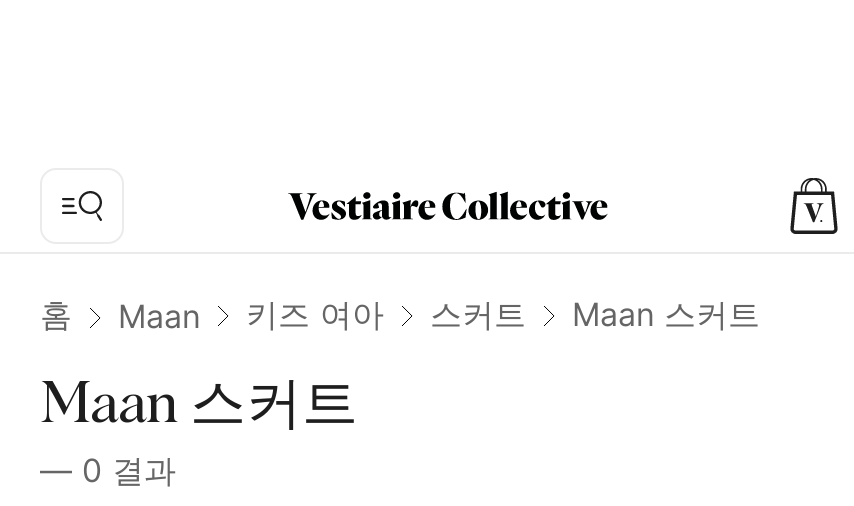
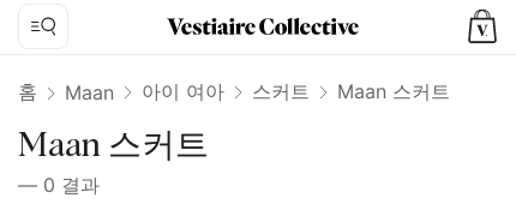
- 키즈 여아
+ 아이 여아
